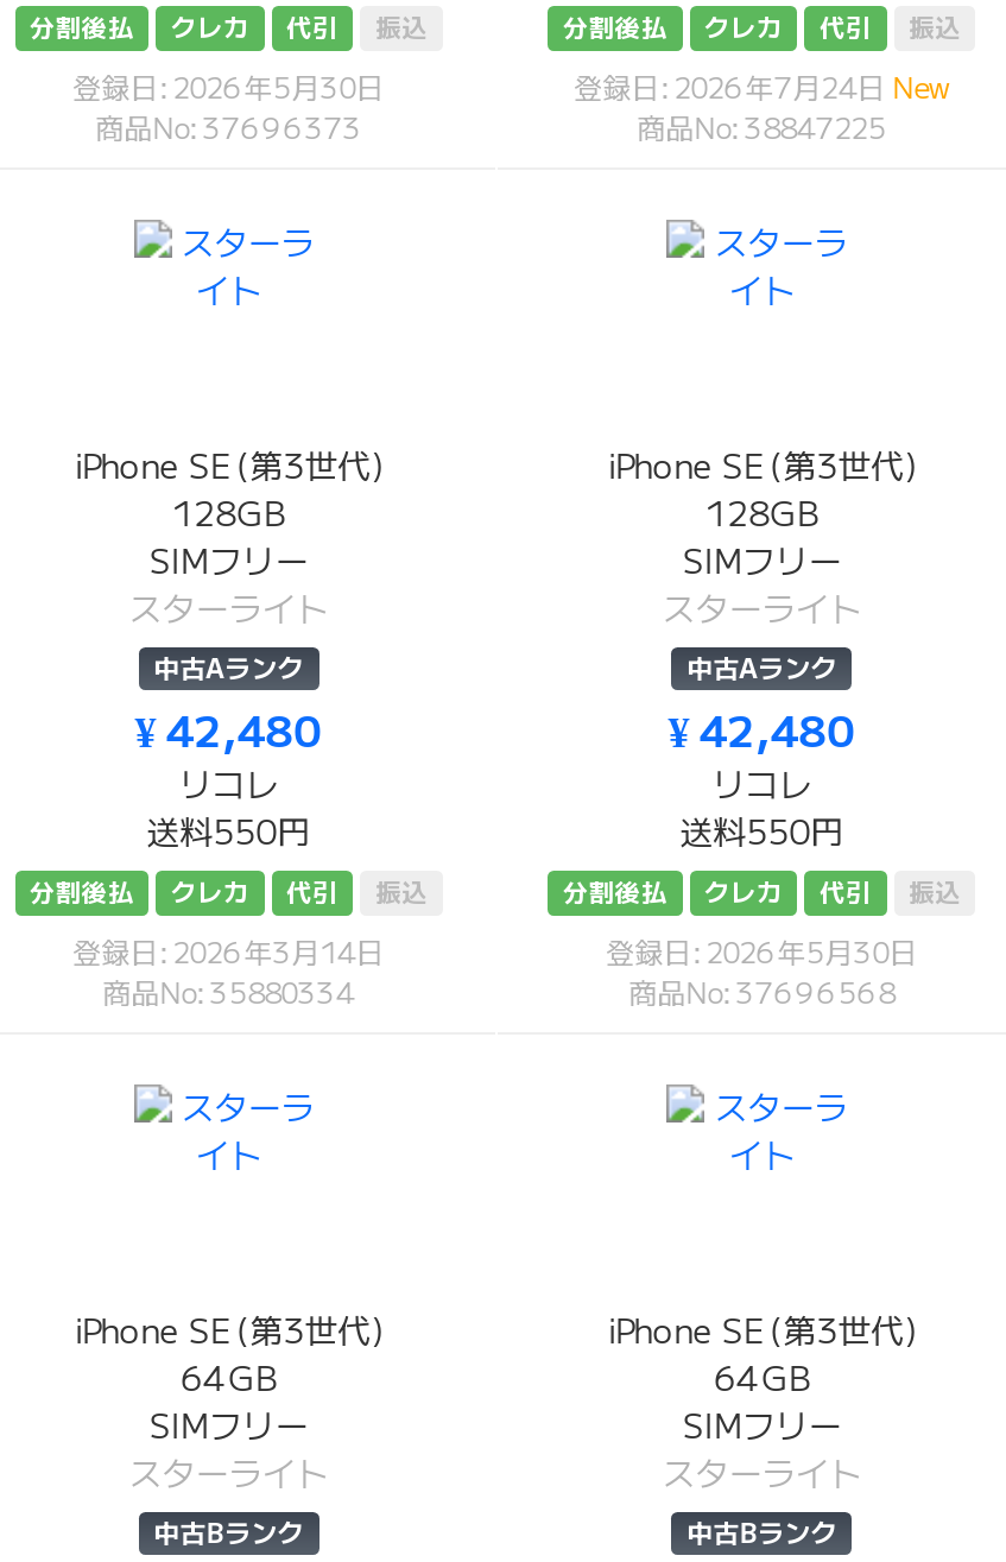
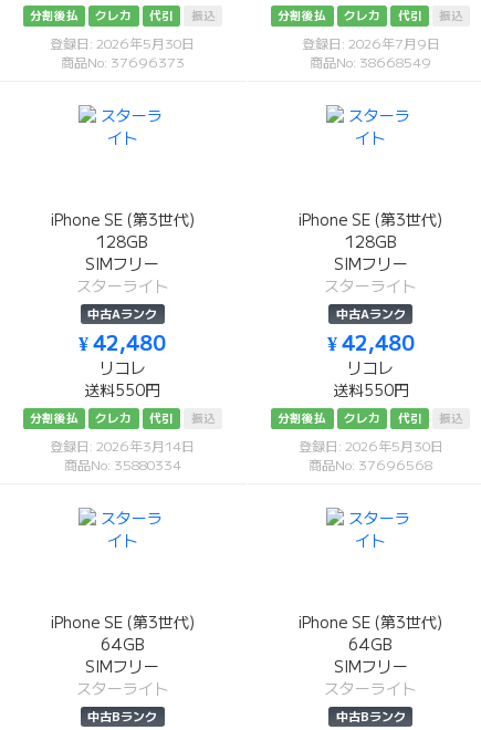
- 登録日: 2026年7月24日New
- 商品No: 38847225
+ 登録日: 2026年7月9日
+ 商品No: 38668549
